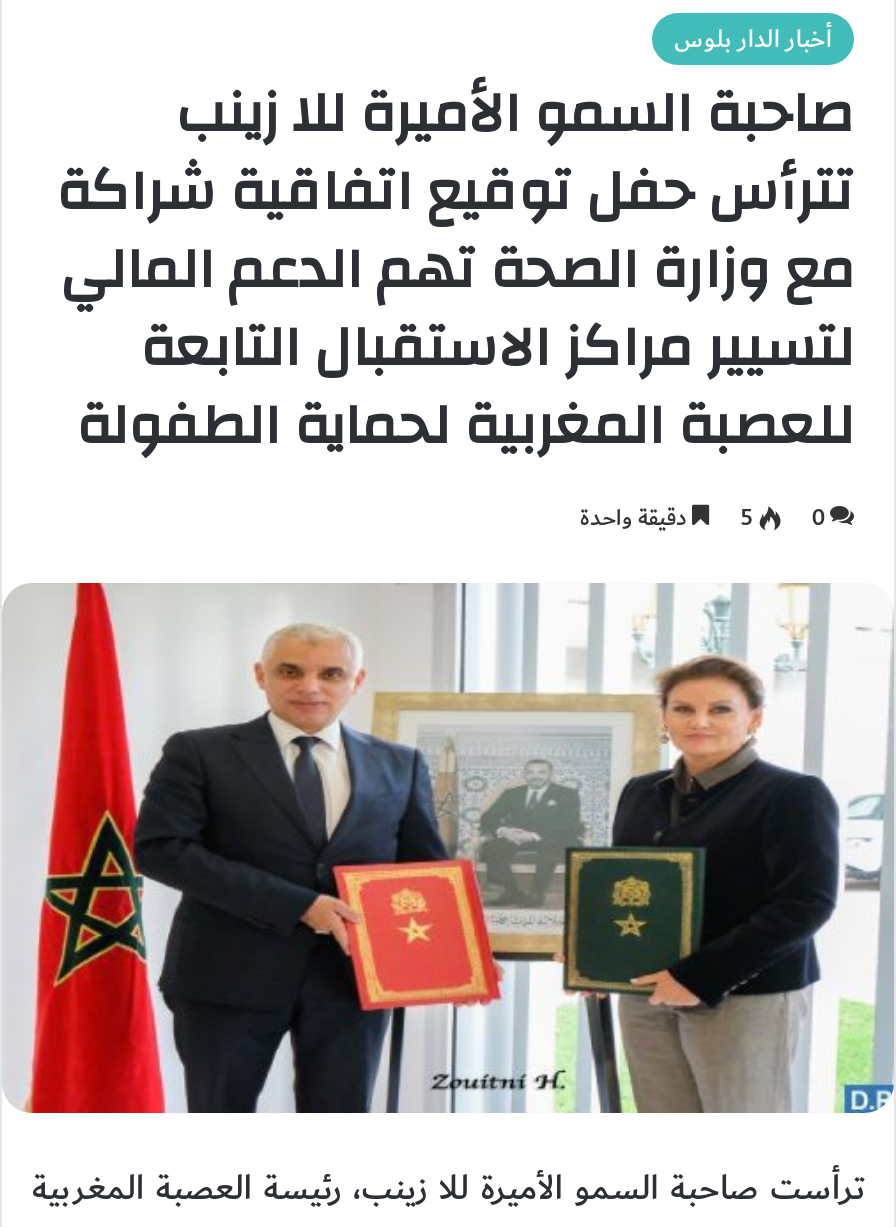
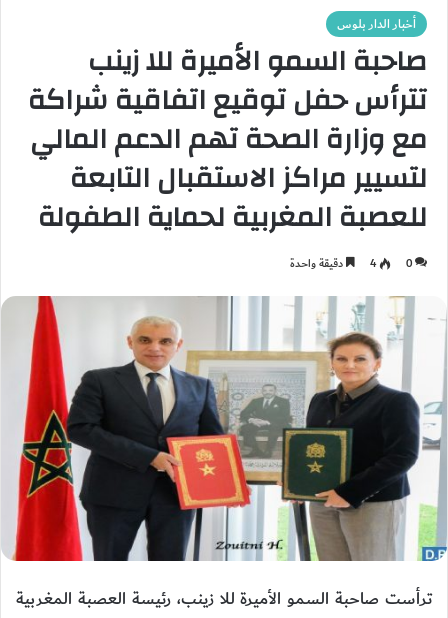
- 0 5 دقيقة واحدة
+ 0 4 دقيقة واحدة
